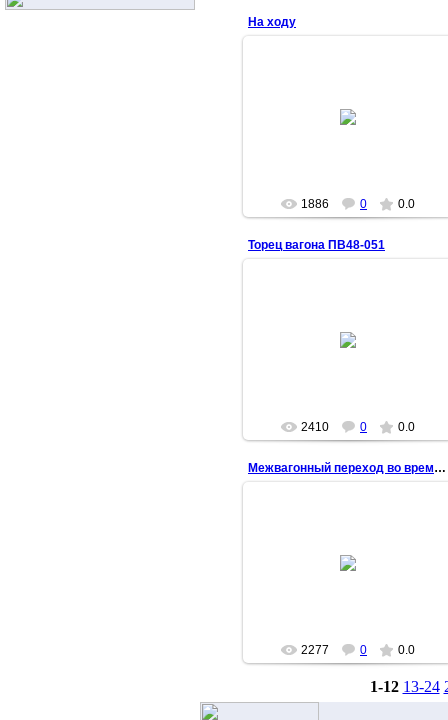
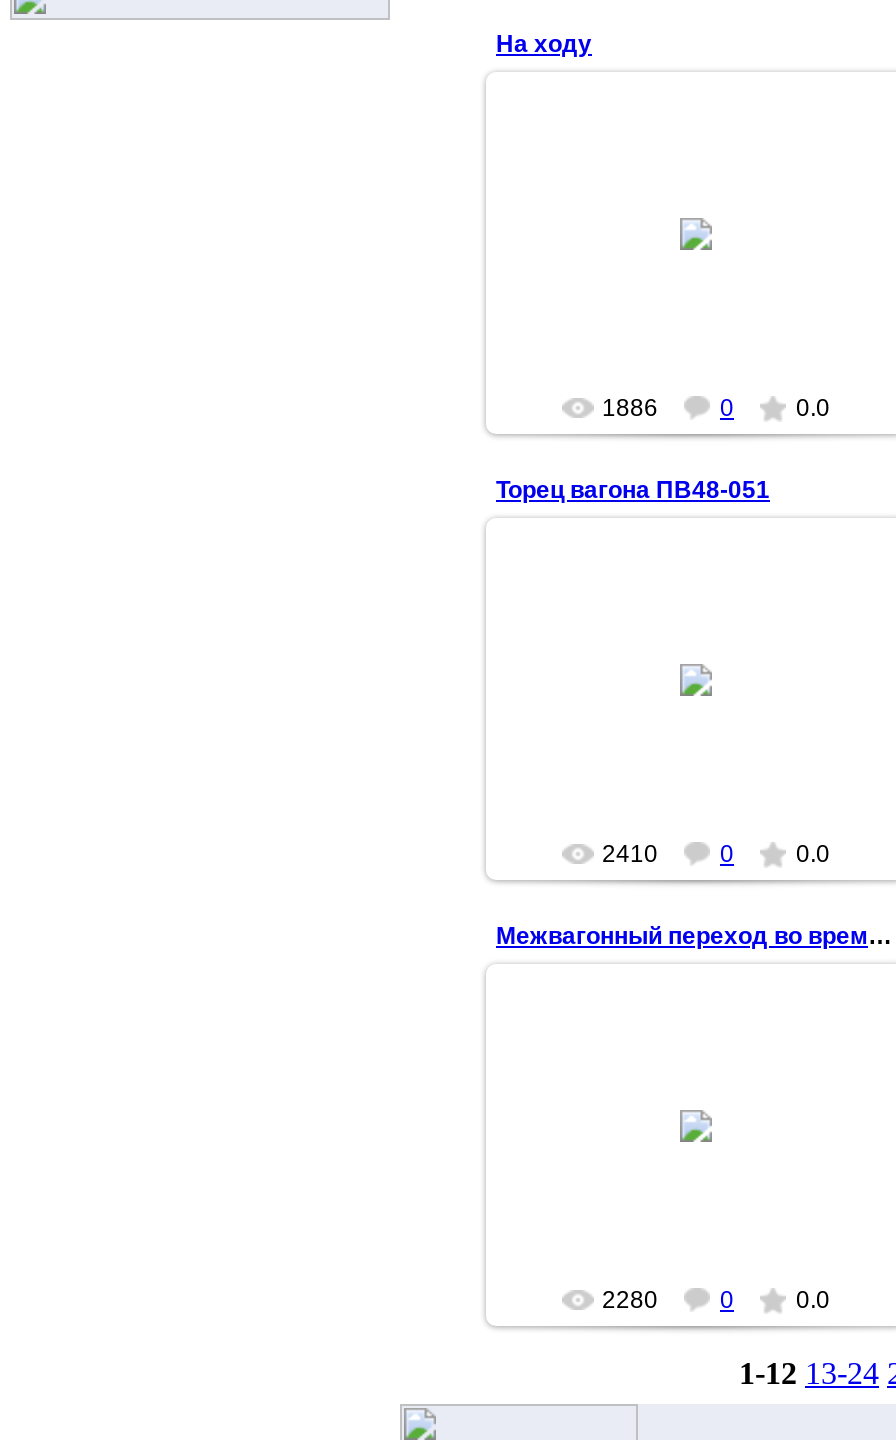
- 2277
+ 2280
